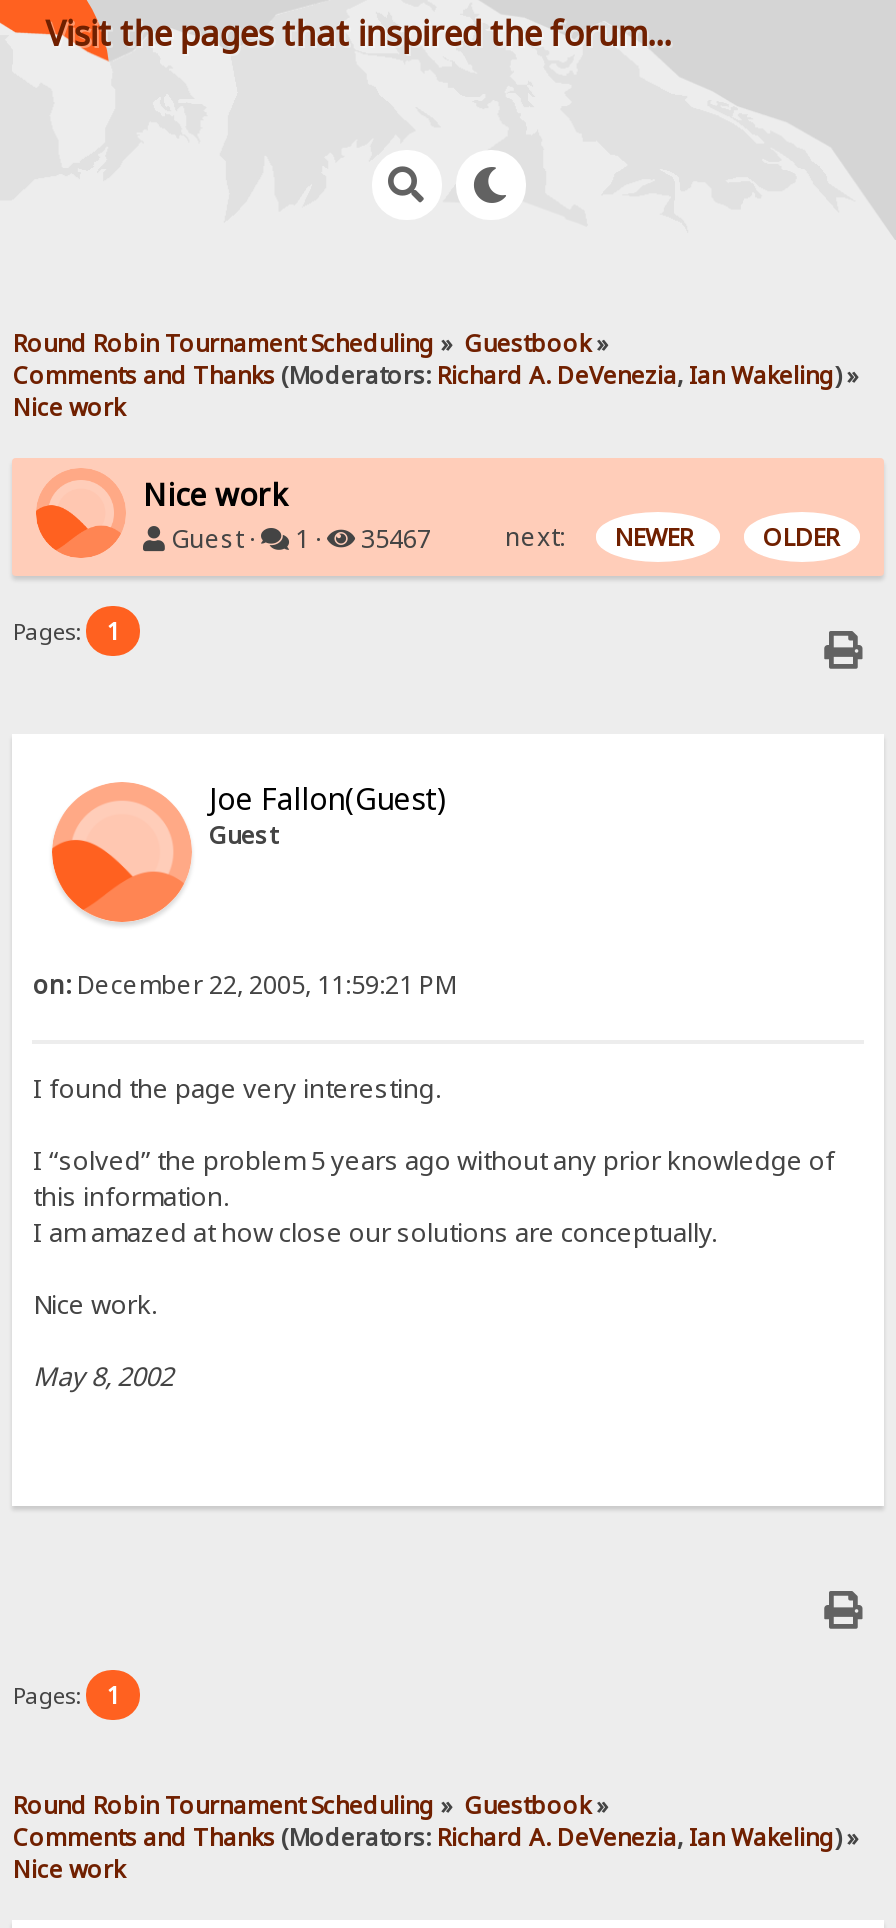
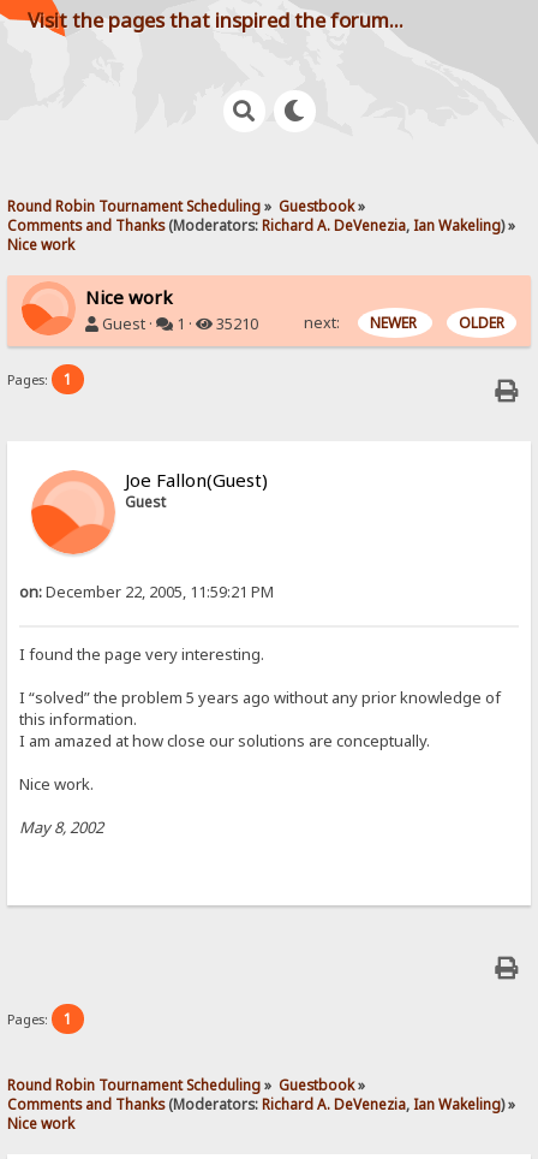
- Guest · 1 · 35467
+ Guest · 1 · 35210
